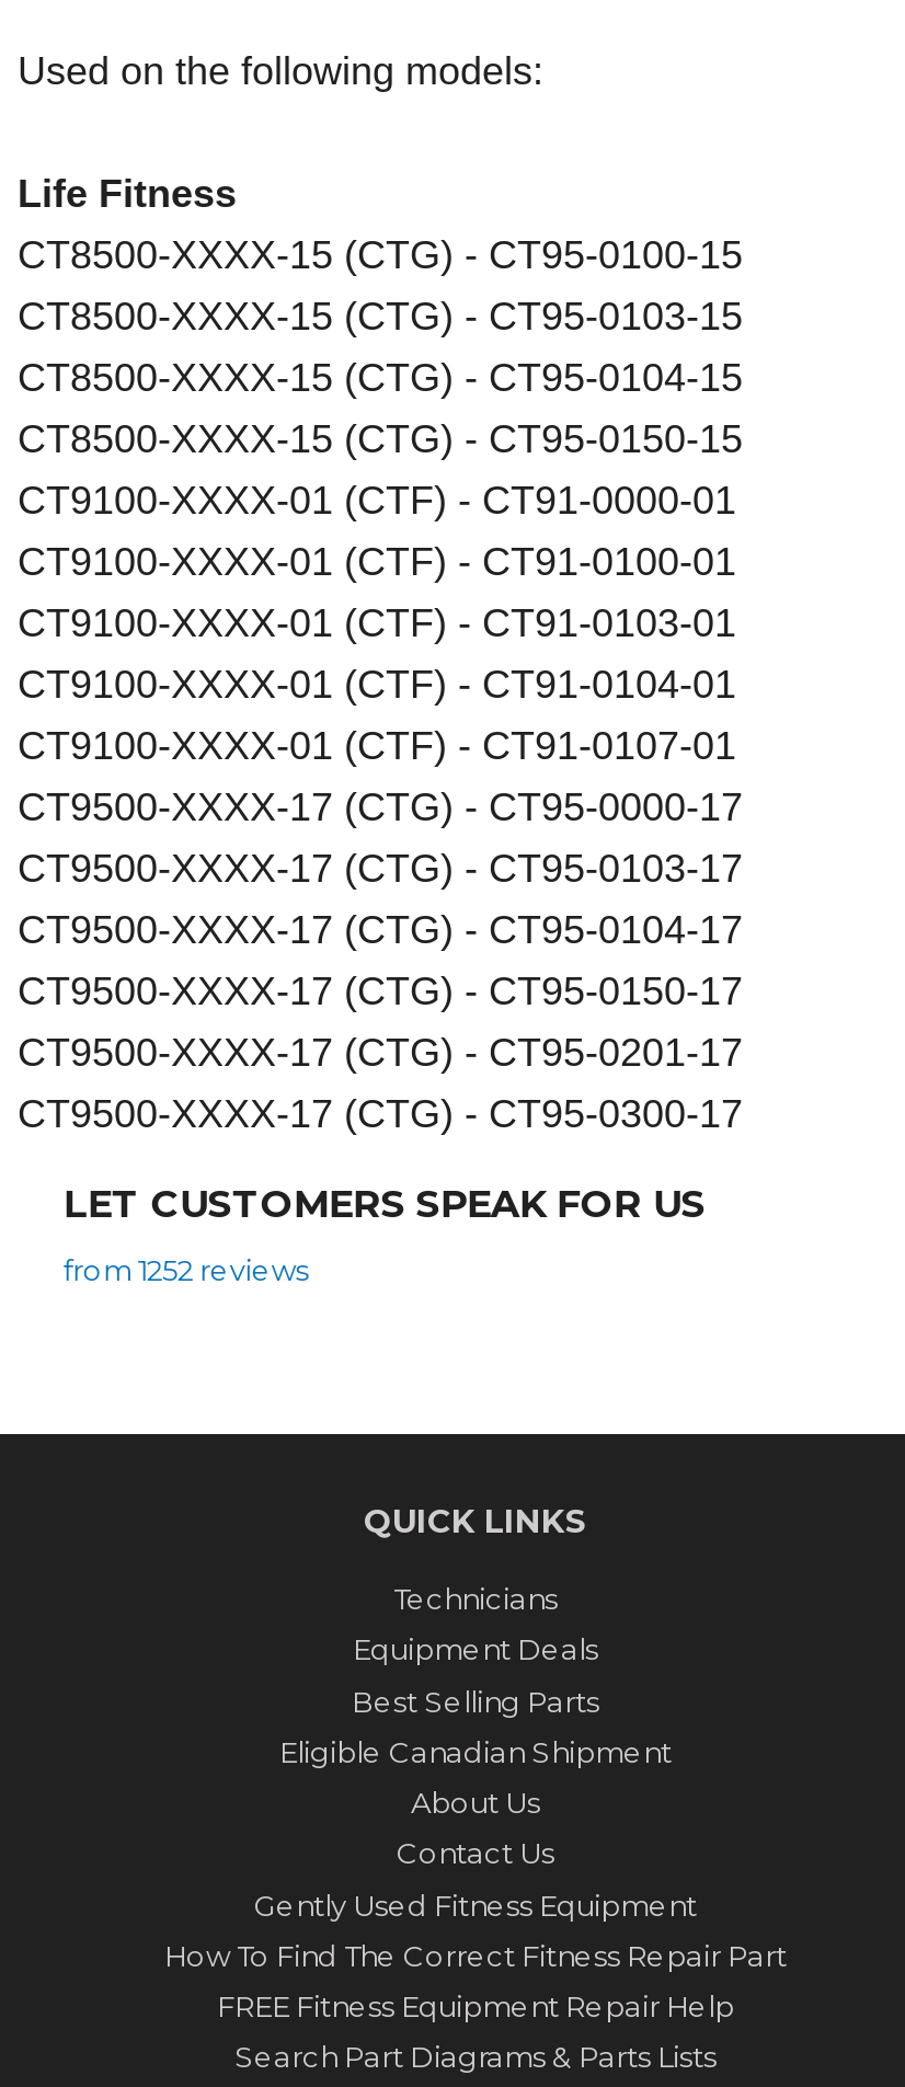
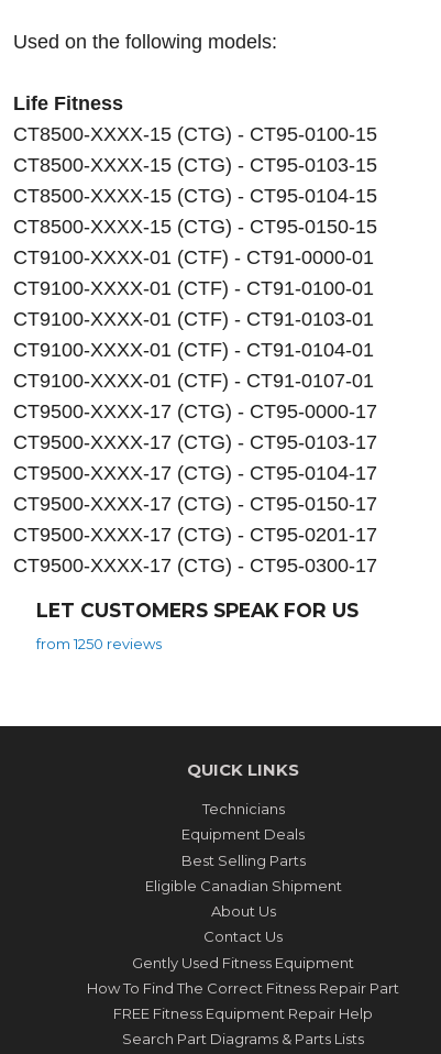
- from 1252 reviews
+ from 1250 reviews
